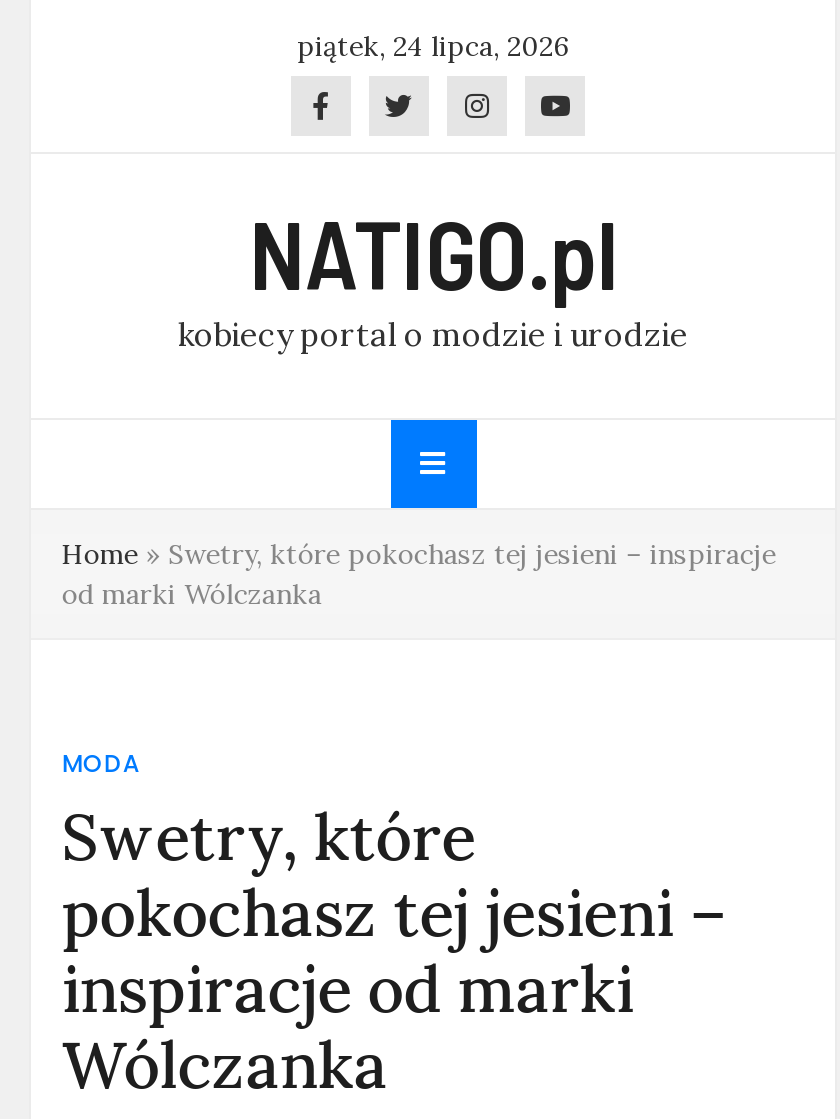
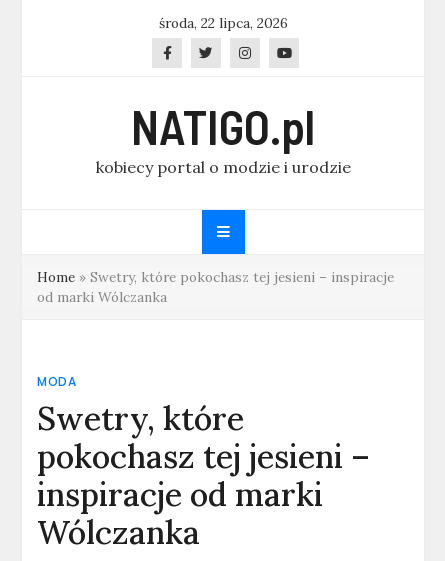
- piątek, 24 lipca, 2026
+ środa, 22 lipca, 2026
